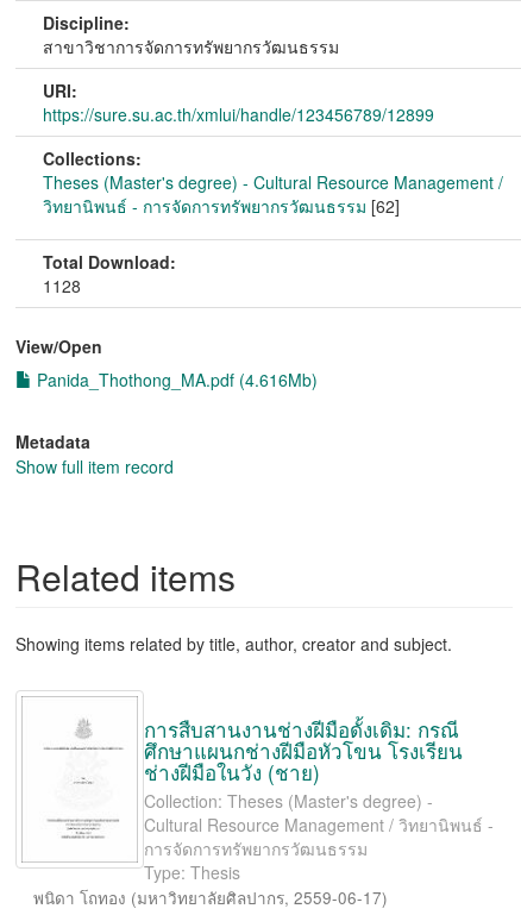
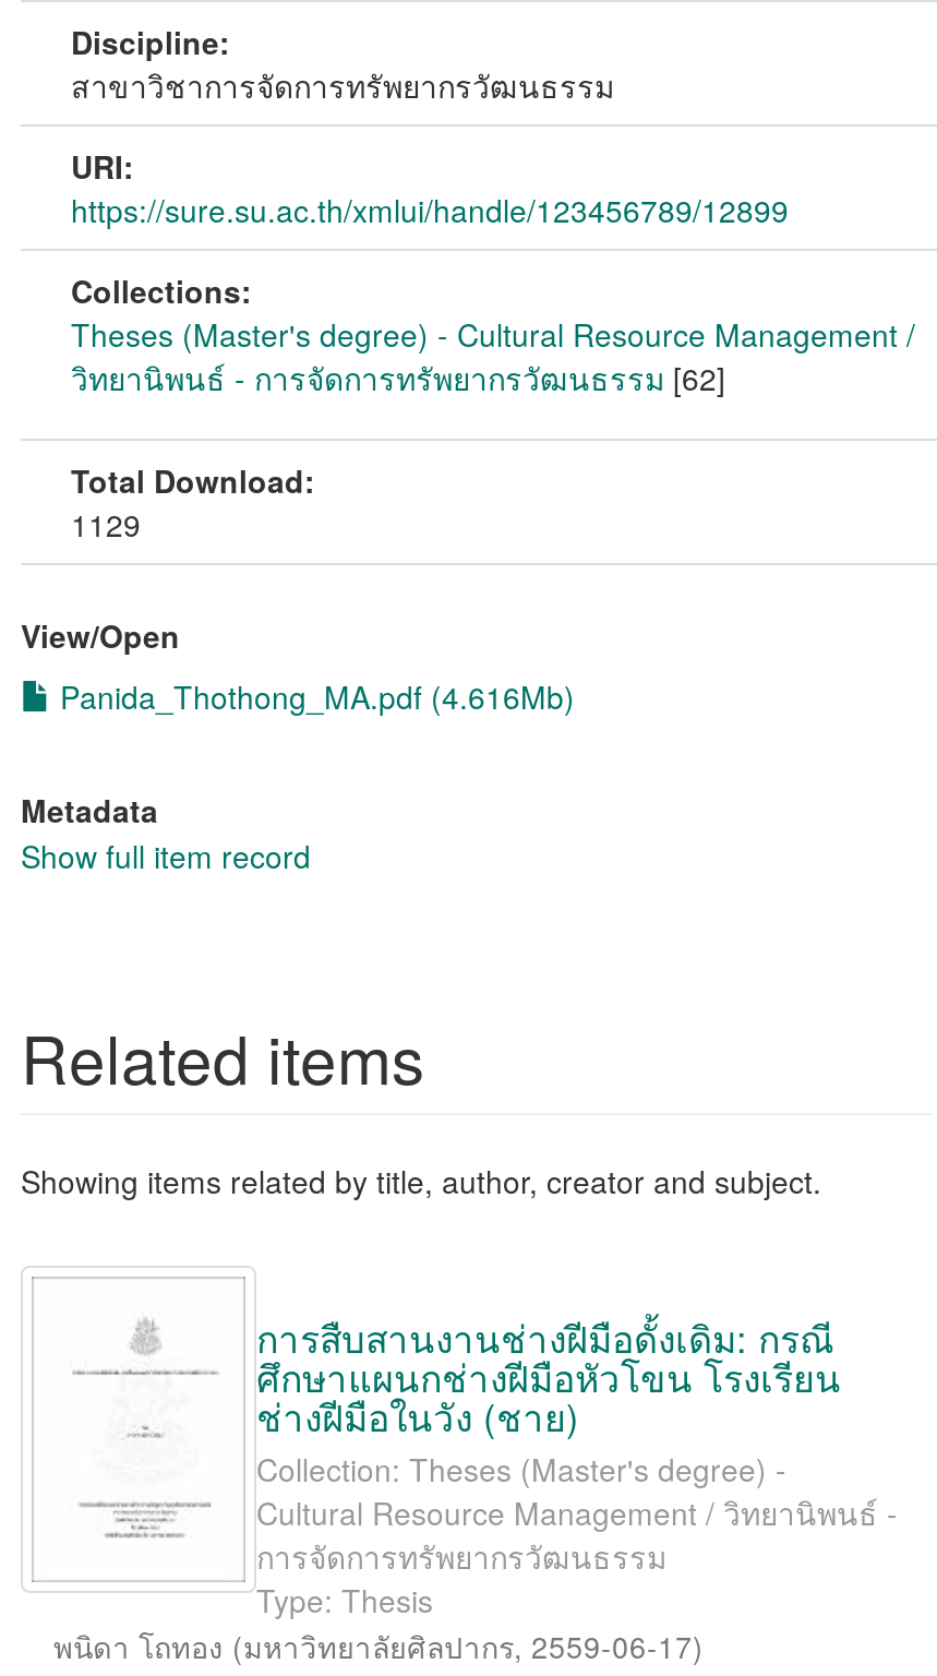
- 1128
+ 1129
